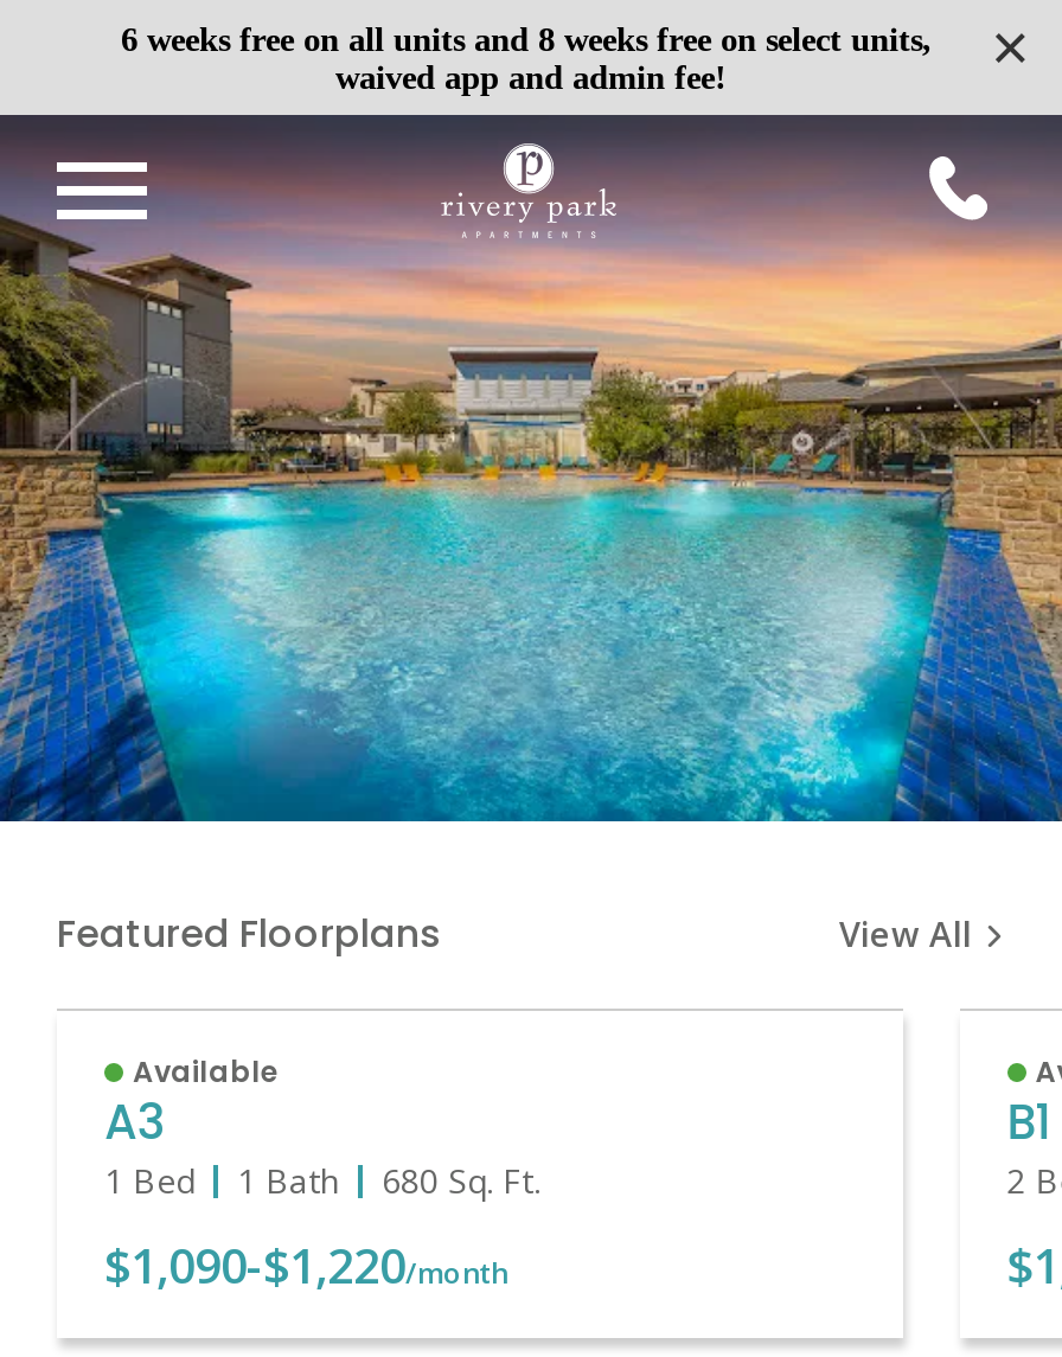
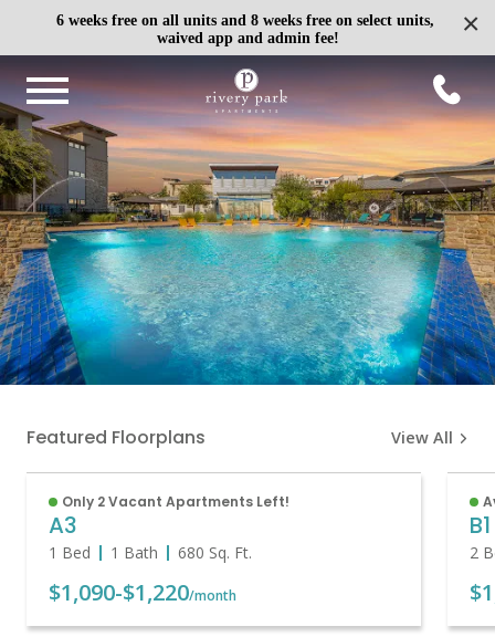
- Available
+ Only 2 Vacant Apartments Left!
